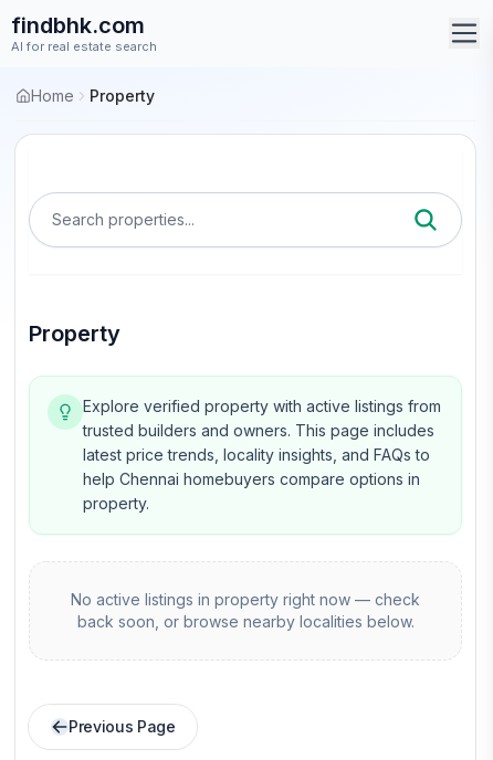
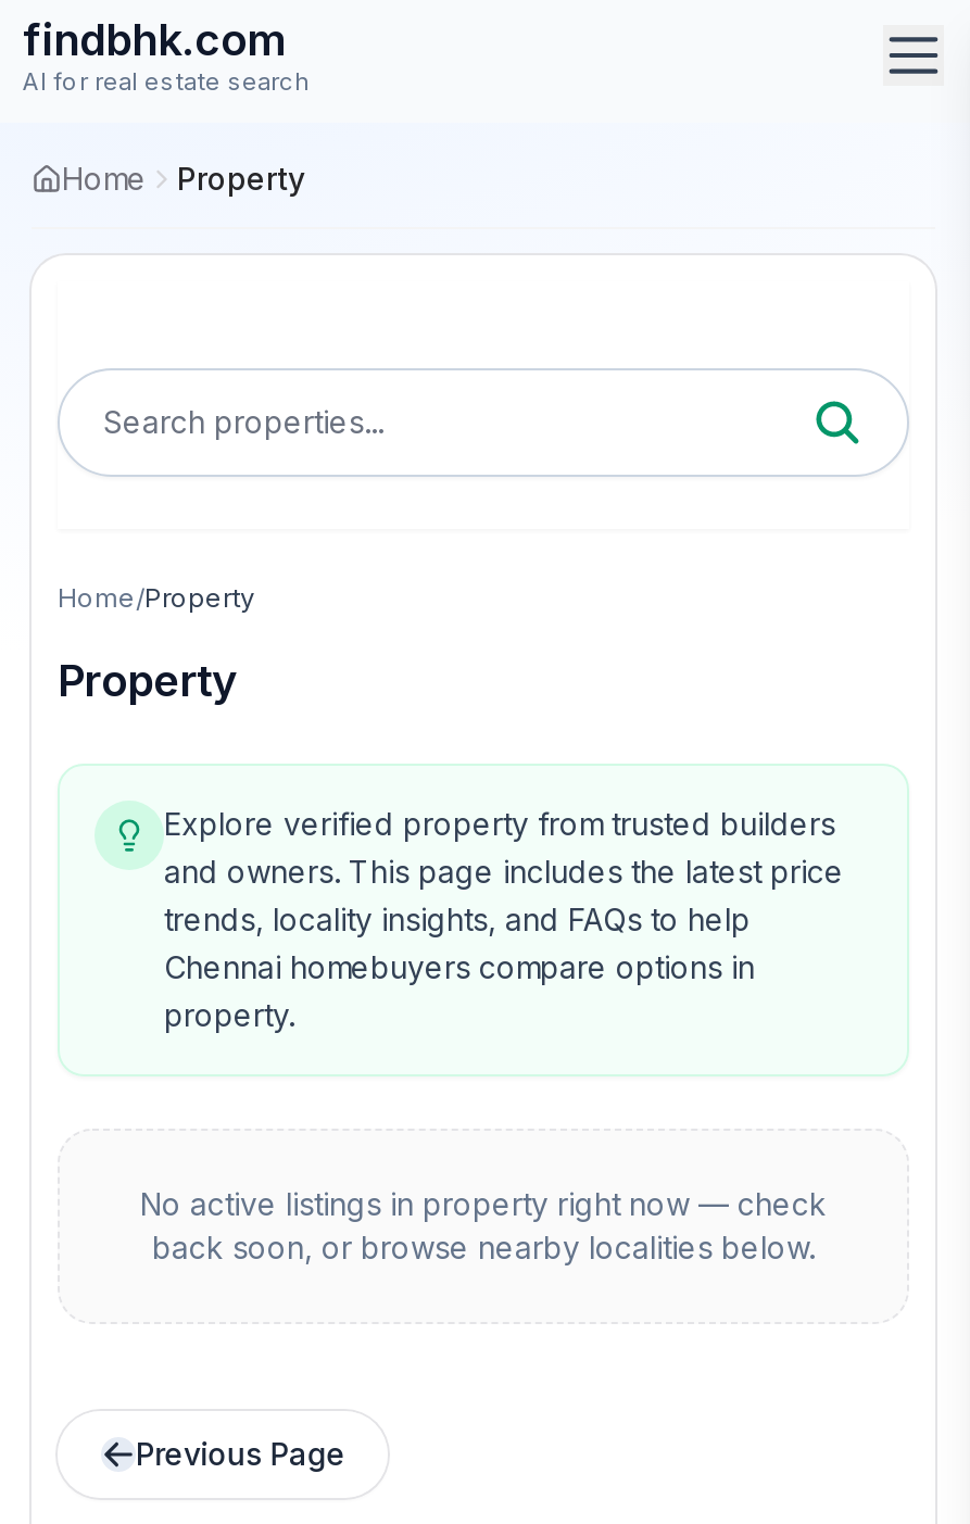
+ Home/Property

- Explore verified property with active listings from
- trusted builders and owners. This page includes
- latest price trends, locality insights, and FAQs to
- help Chennai homebuyers compare options in
+ Explore verified property from trusted builders
+ and owners. This page includes the latest price
+ trends, locality insights, and FAQs to help
+ Chennai homebuyers compare options in
